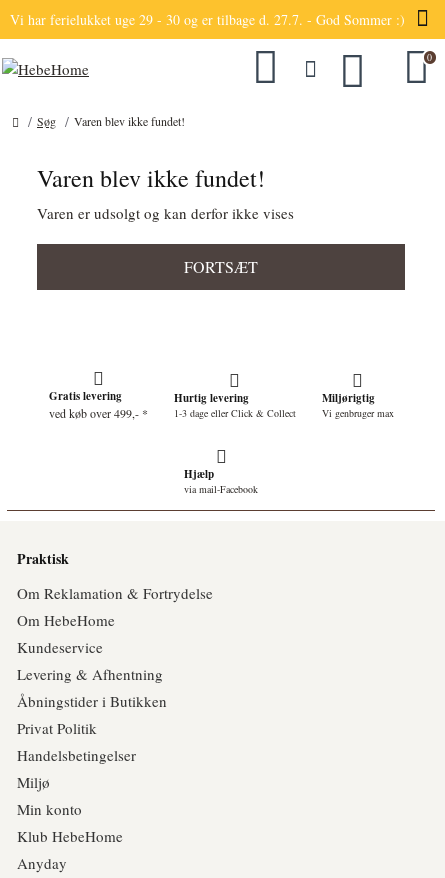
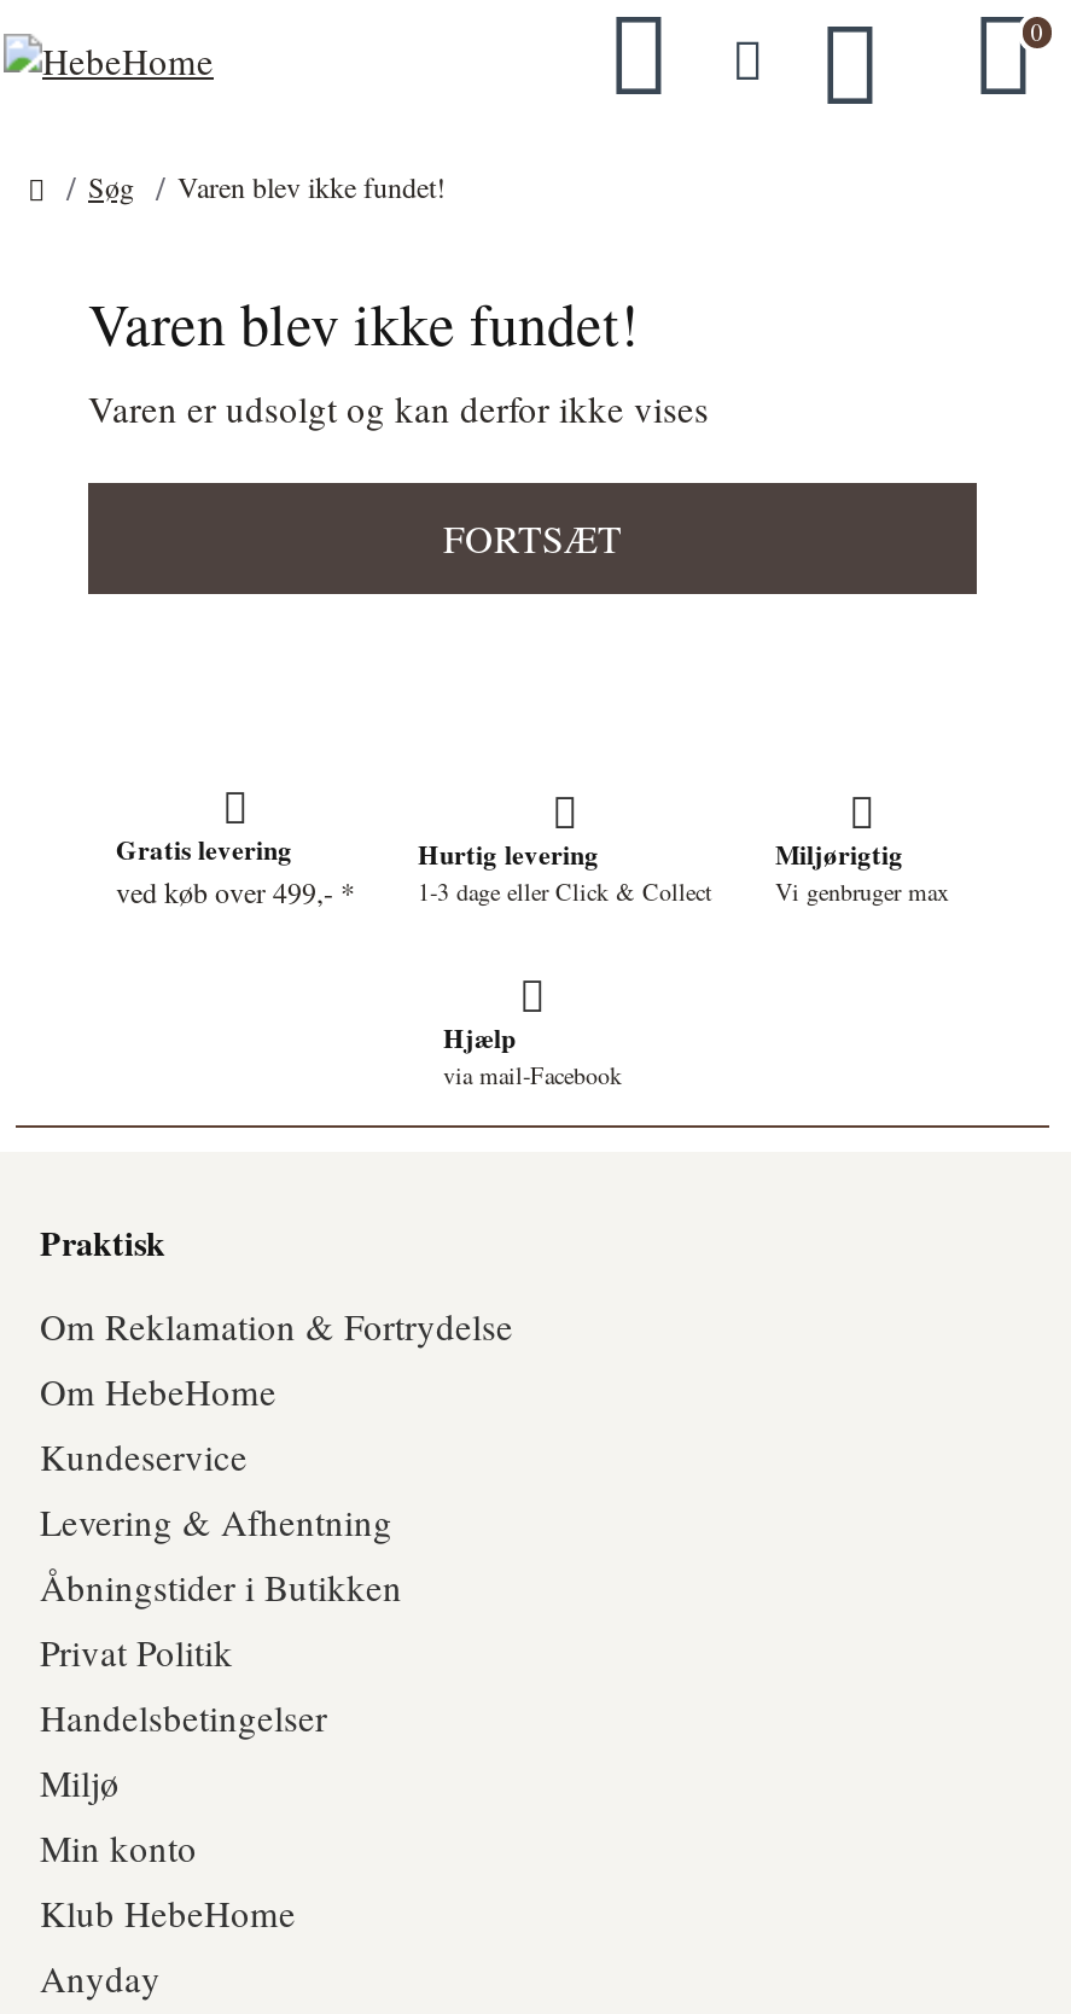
- Vi har ferielukket uge 29 - 30 og er tilbage d. 27.7. - God Sommer :)
